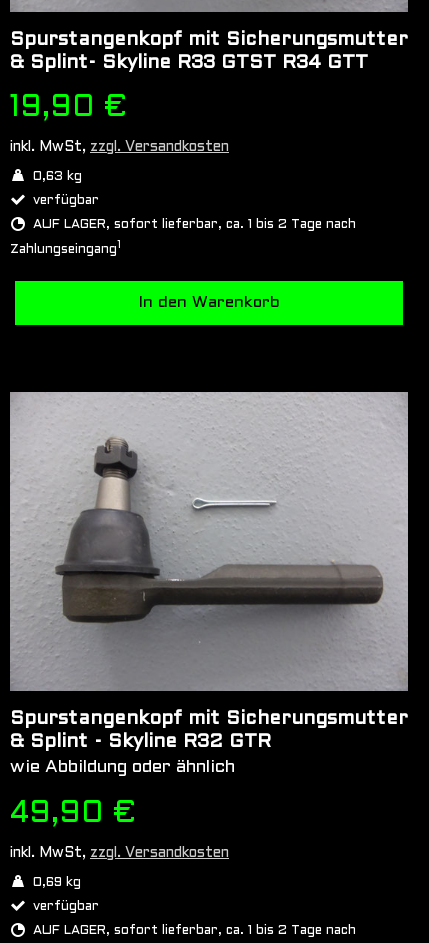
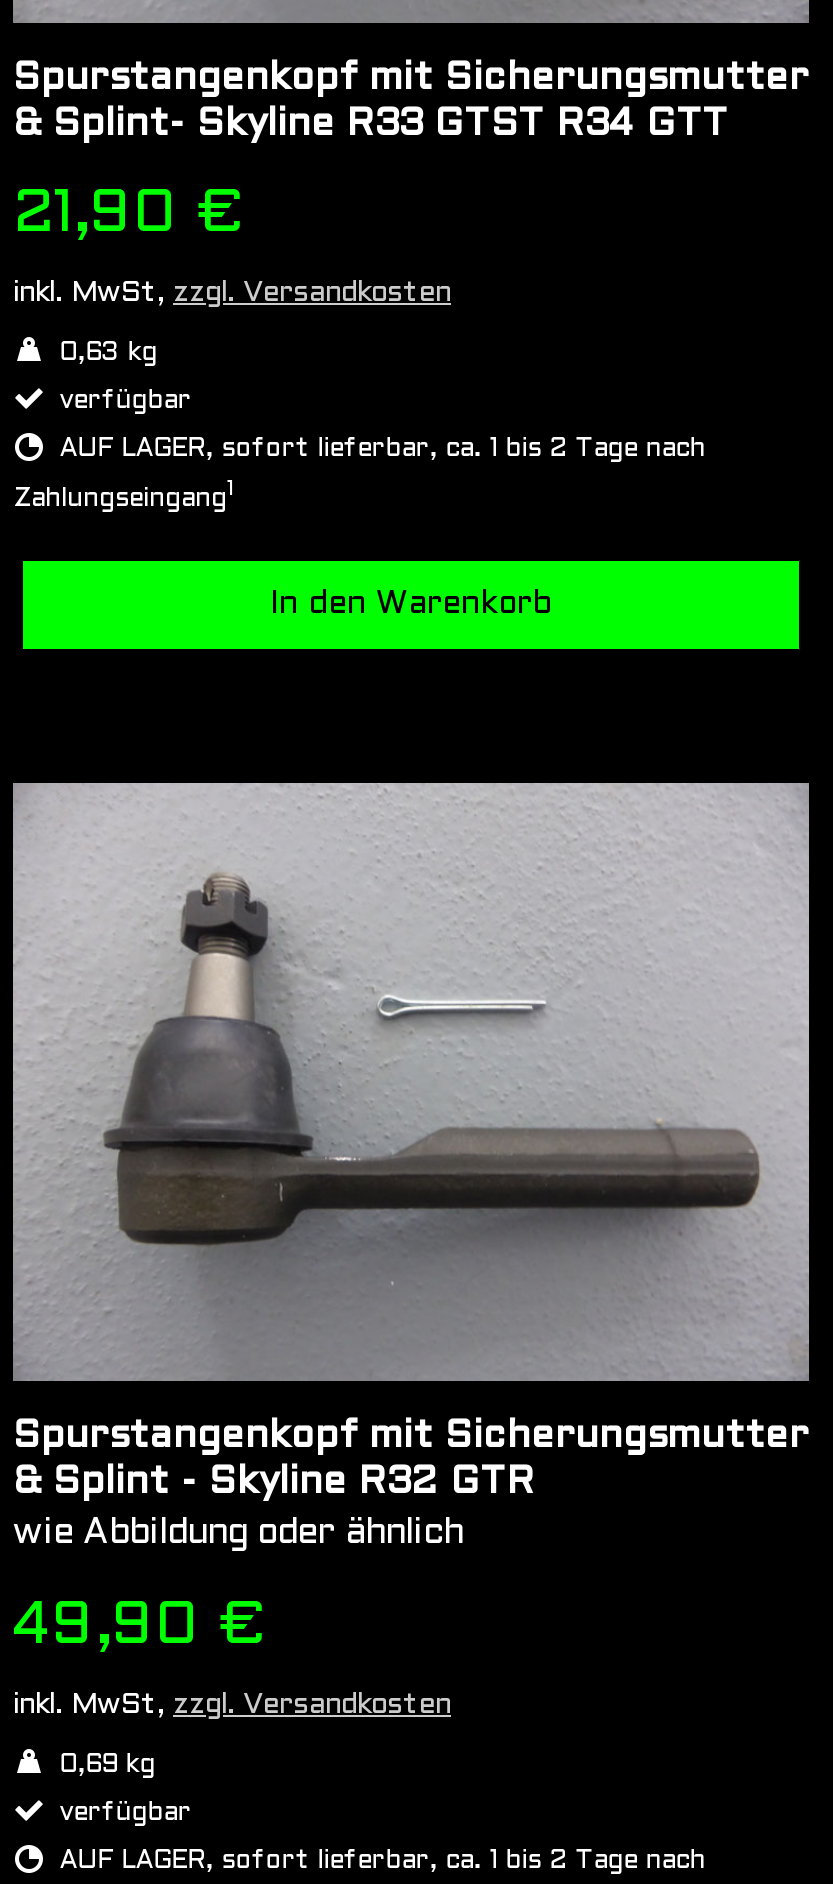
- 19,90 €
+ 21,90 €
